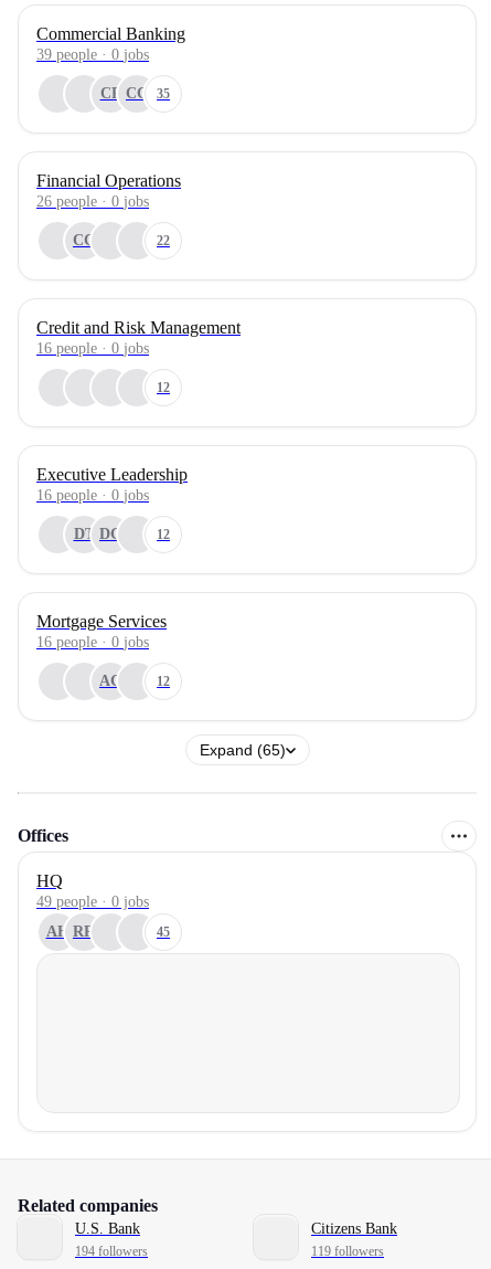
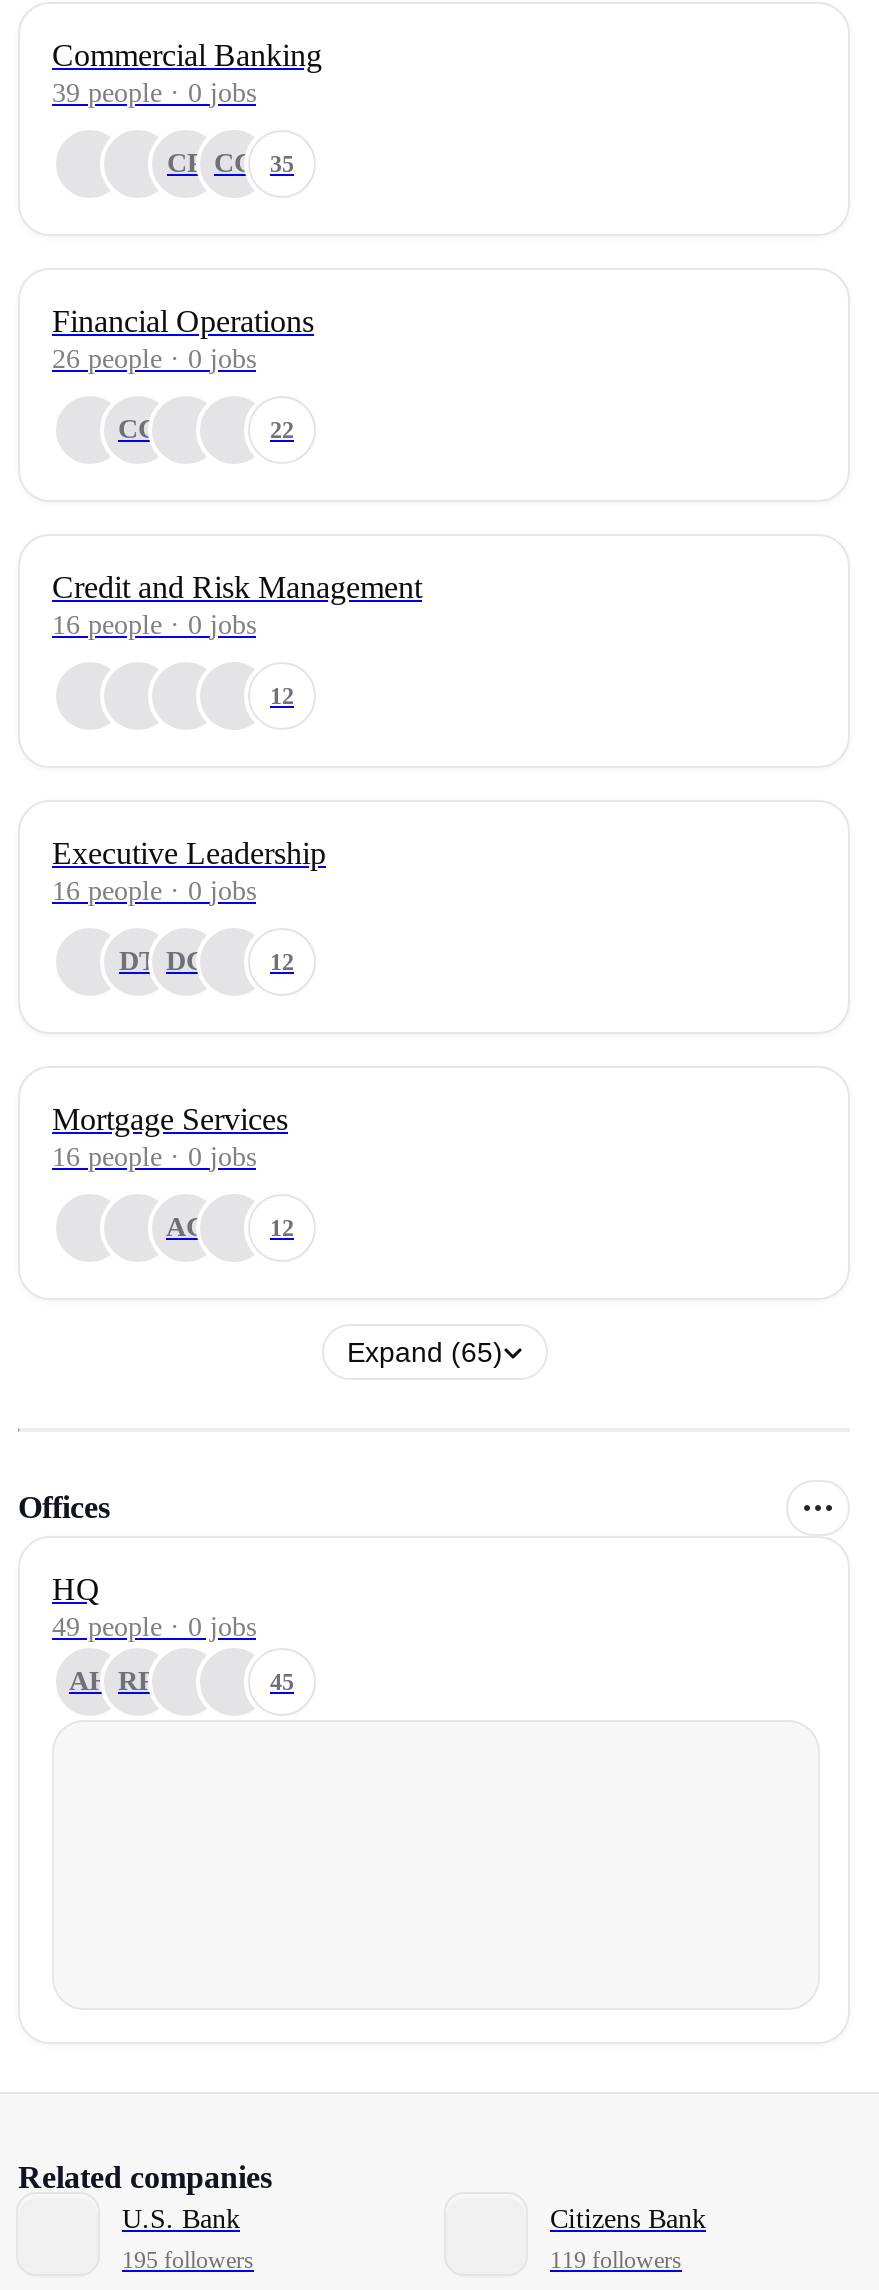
- 194 followers
+ 195 followers
